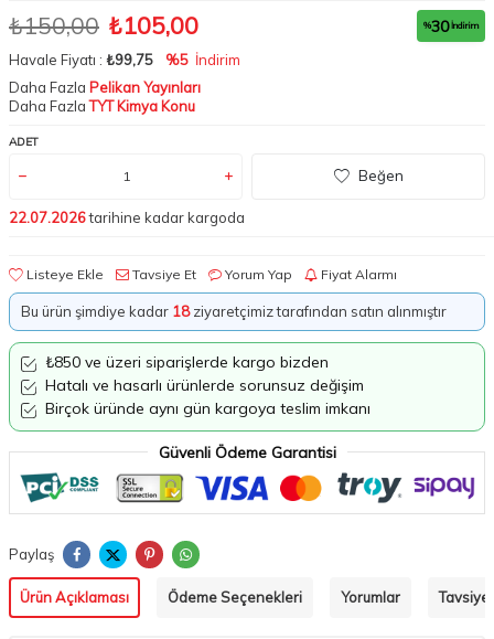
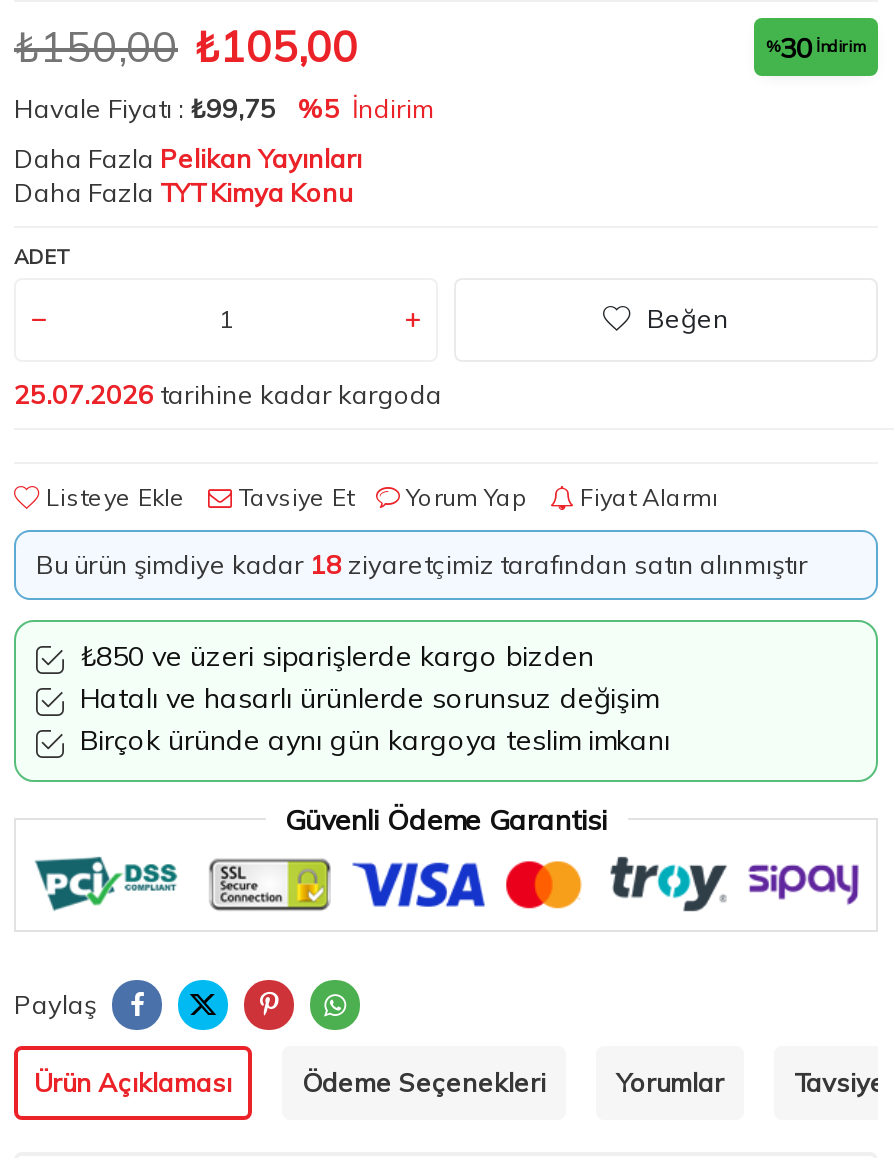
- 22.07.2026 tarihine kadar kargoda
+ 25.07.2026 tarihine kadar kargoda
